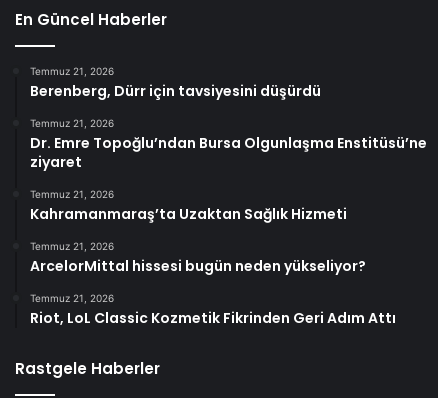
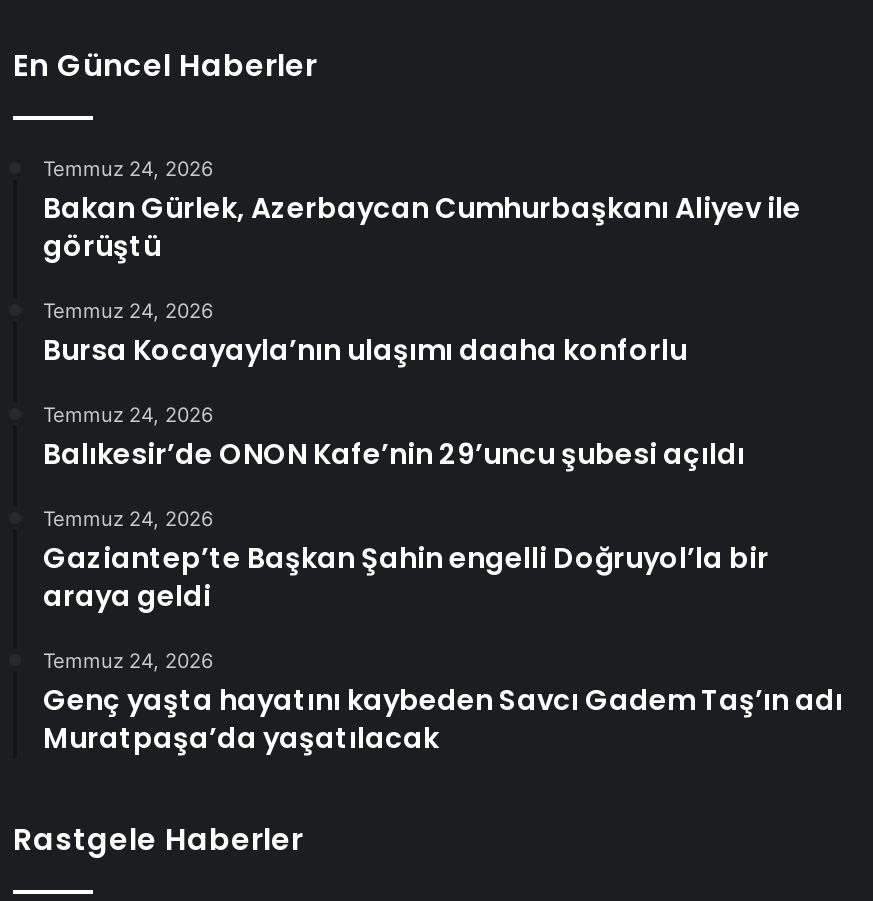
- Temmuz 21, 2026
- Berenberg, Dürr için tavsiyesini düşürdü
+ Temmuz 24, 2026
+ Bakan Gürlek, Azerbaycan Cumhurbaşkanı Aliyev ile
+ görüştü

- Temmuz 21, 2026
- Dr. Emre Topoğlu’ndan Bursa Olgunlaşma Enstitüsü’ne
- ziyaret
+ Temmuz 24, 2026
+ Bursa Kocayayla’nın ulaşımı daaha konforlu

- Temmuz 21, 2026
- Kahramanmaraş’ta Uzaktan Sağlık Hizmeti
+ Temmuz 24, 2026
+ Balıkesir’de ONON Kafe’nin 29’uncu şubesi açıldı

- Temmuz 21, 2026
- ArcelorMittal hissesi bugün neden yükseliyor?
+ Temmuz 24, 2026
+ Gaziantep’te Başkan Şahin engelli Doğruyol’la bir
+ araya geldi

- Temmuz 21, 2026
- Riot, LoL Classic Kozmetik Fikrinden Geri Adım Attı
+ Temmuz 24, 2026
+ Genç yaşta hayatını kaybeden Savcı Gadem Taş’ın adı
+ Muratpaşa’da yaşatılacak
